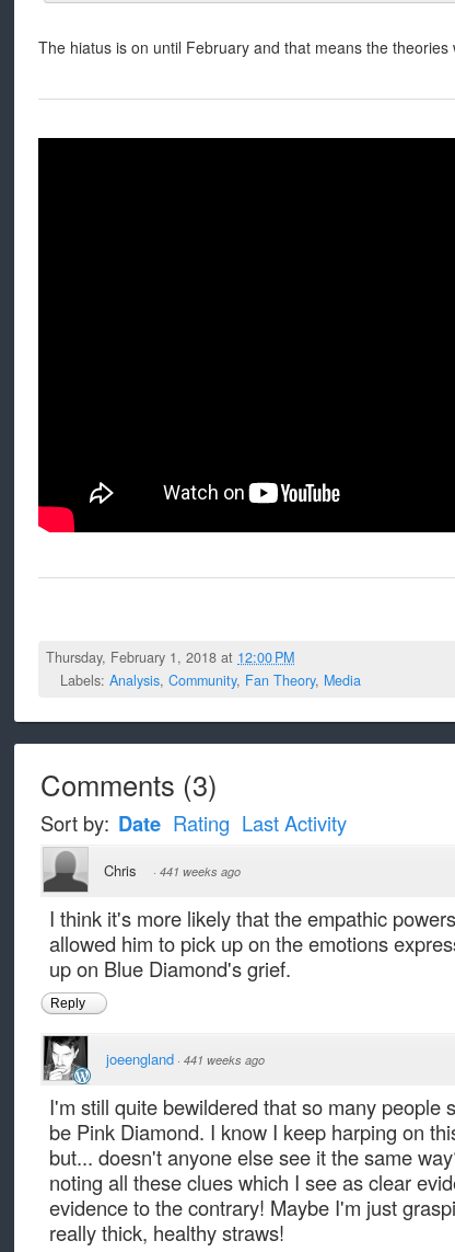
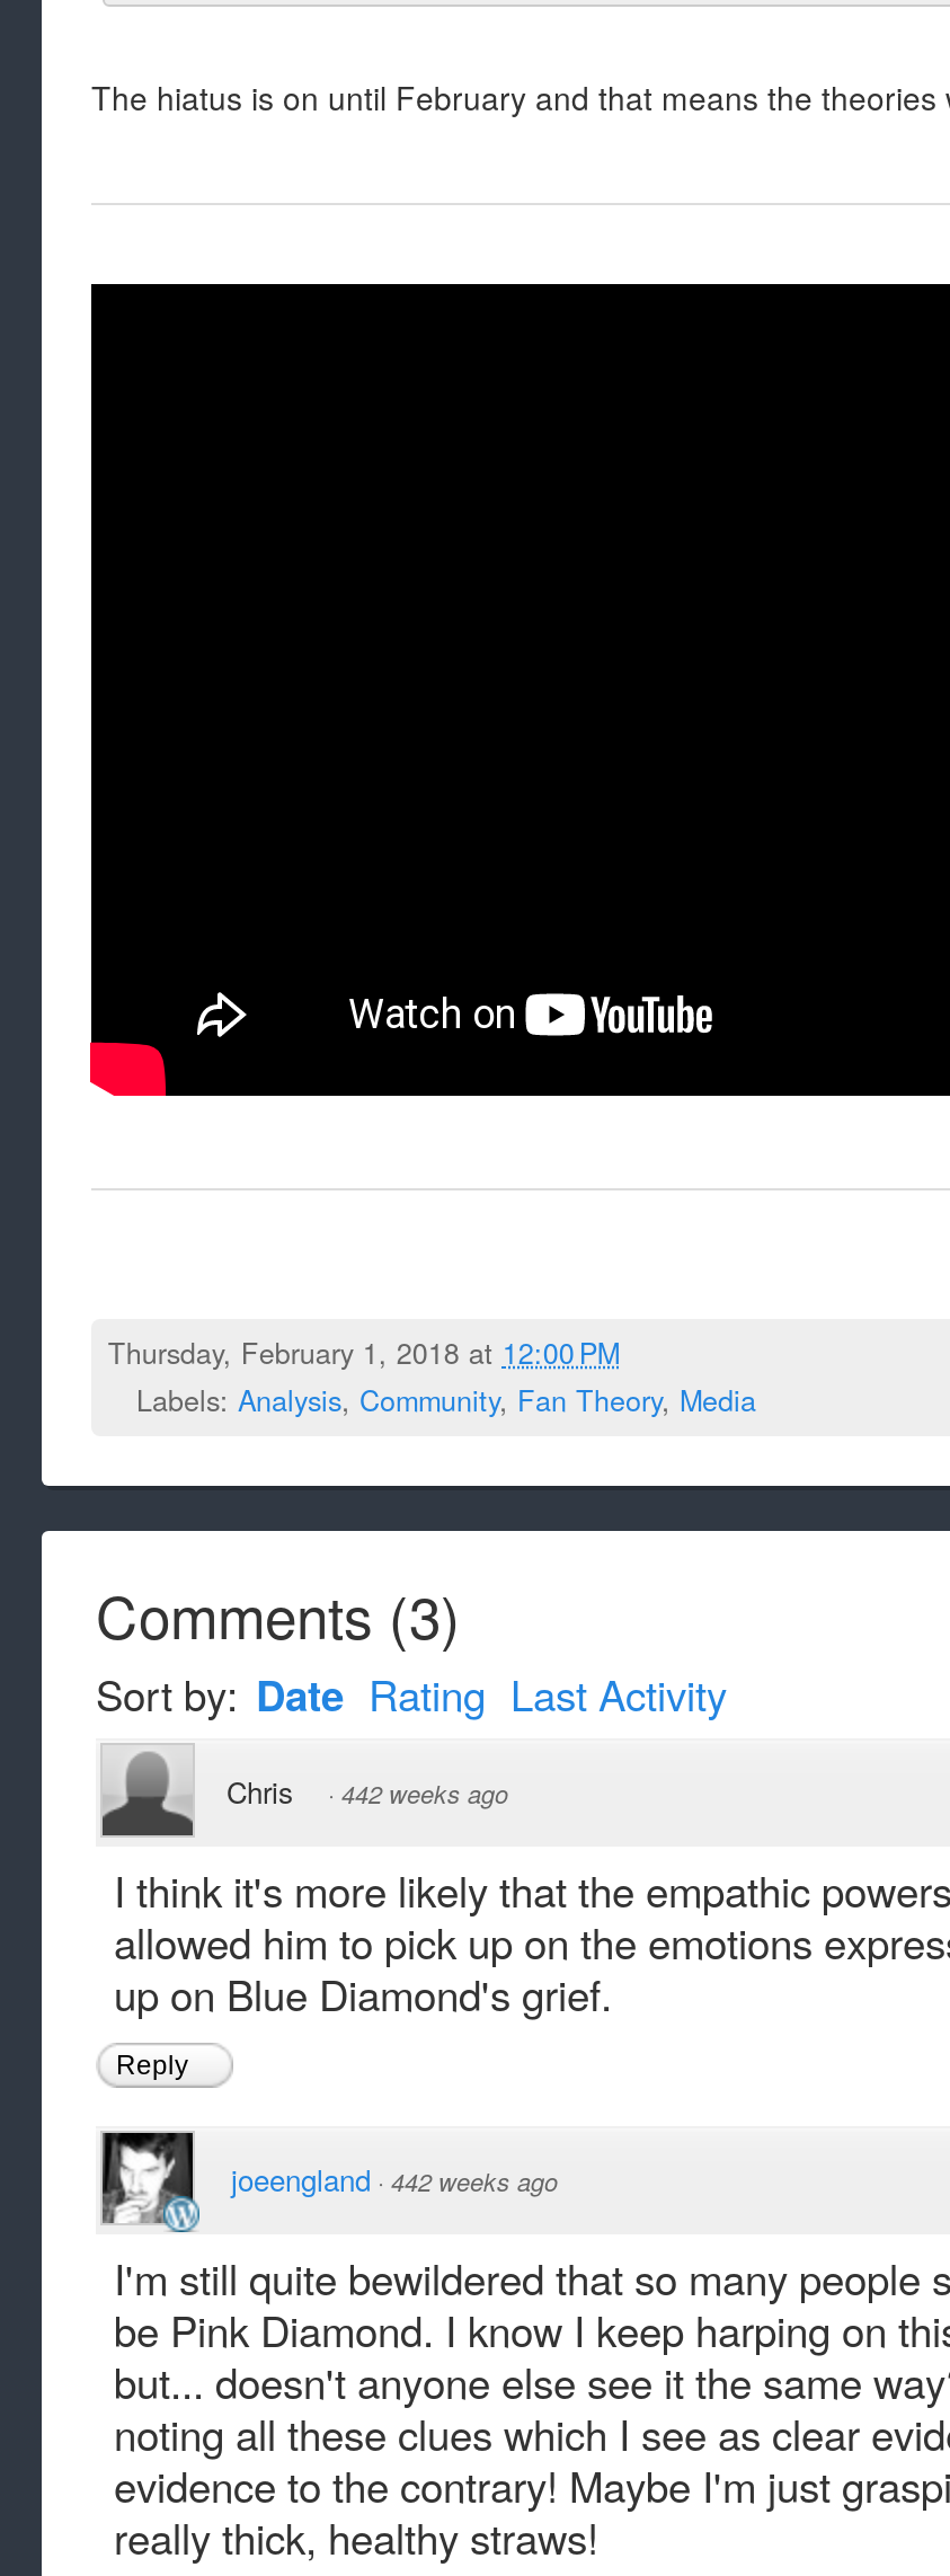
- Chris · 441 weeks ago
+ Chris · 442 weeks ago

- joeengland · 441 weeks ago
+ joeengland · 442 weeks ago
